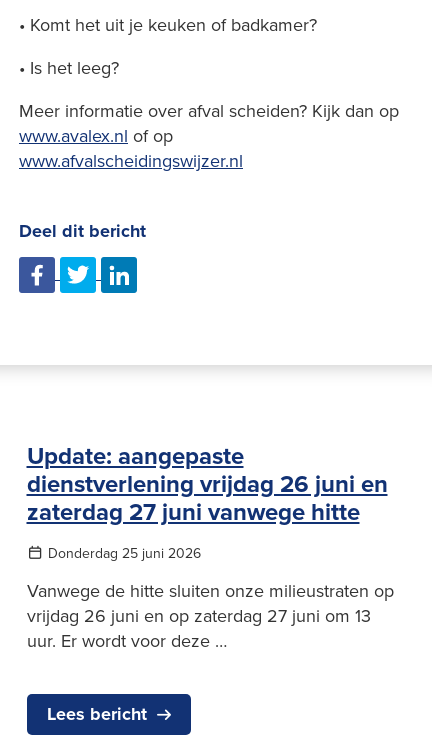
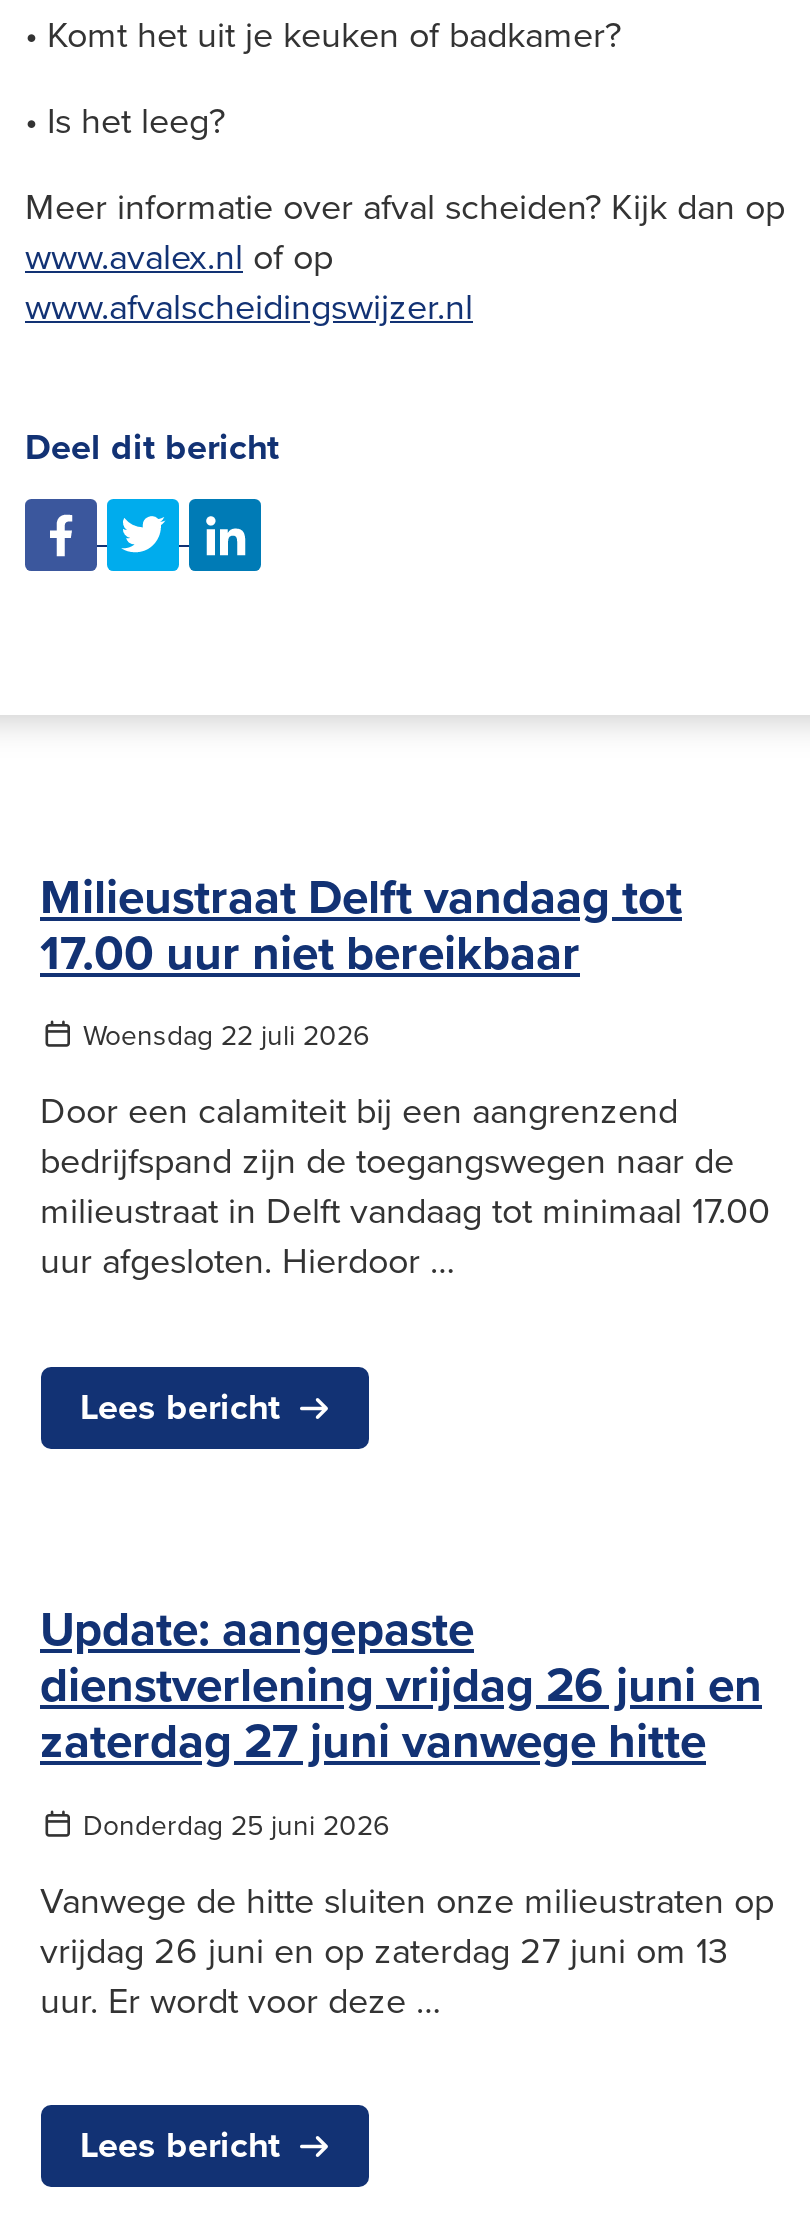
+ Milieustraat Delft vandaag tot
+ 17.00 uur niet bereikbaar
+ Woensdag 22 juli 2026
+ Door een calamiteit bij een aangrenzend
+ bedrijfspand zijn de toegangswegen naar de
+ milieustraat in Delft vandaag tot minimaal 17.00
+ uur afgesloten. Hierdoor …
+ Lees bericht
